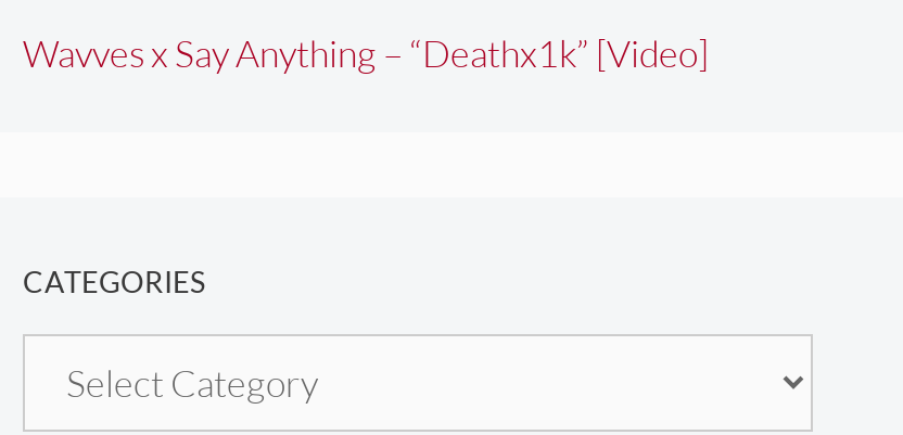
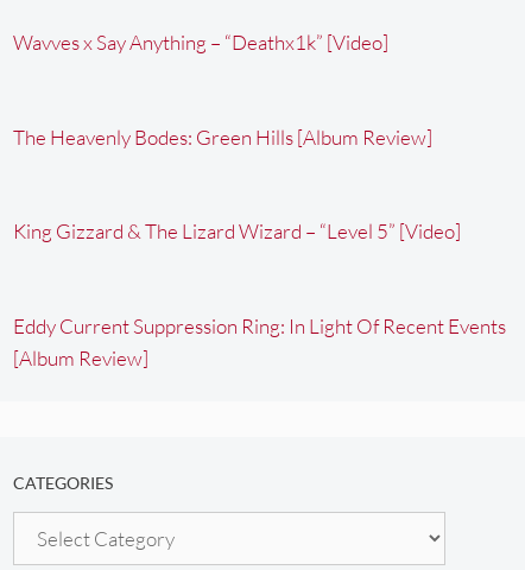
+ The Heavenly Bodes: Green Hills [Album Review]

+ King Gizzard & The Lizard Wizard – “Level 5” [Video]

+ Eddy Current Suppression Ring: In Light Of Recent Events
+ [Album Review]
